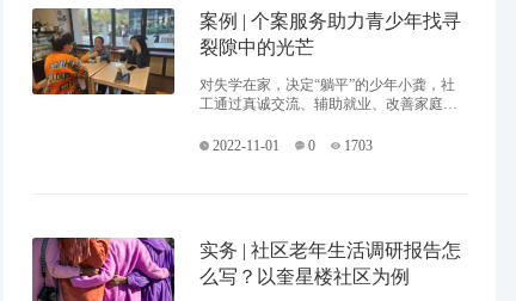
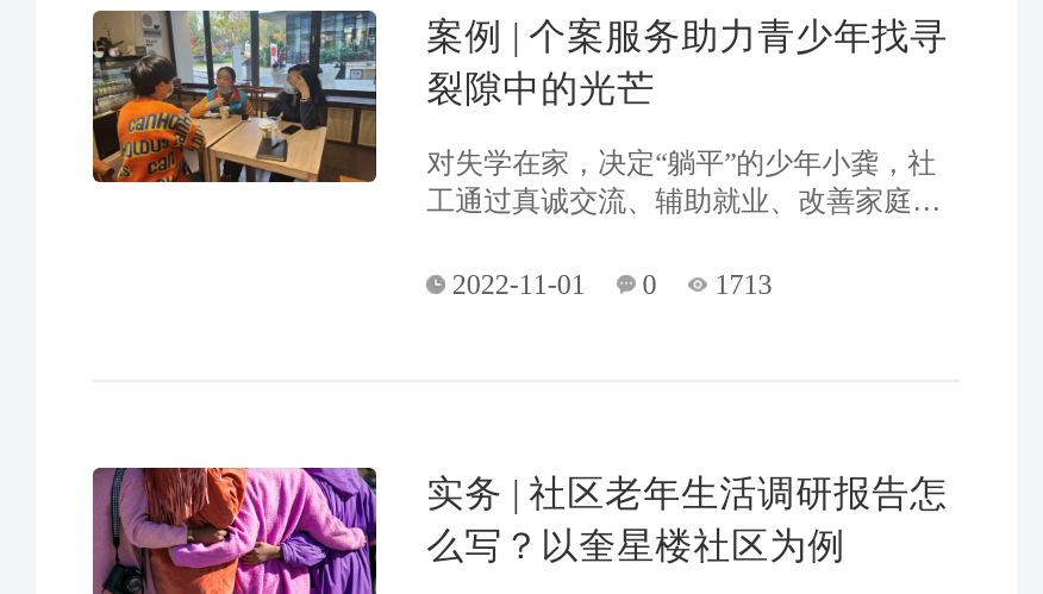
- 1703
+ 1713
